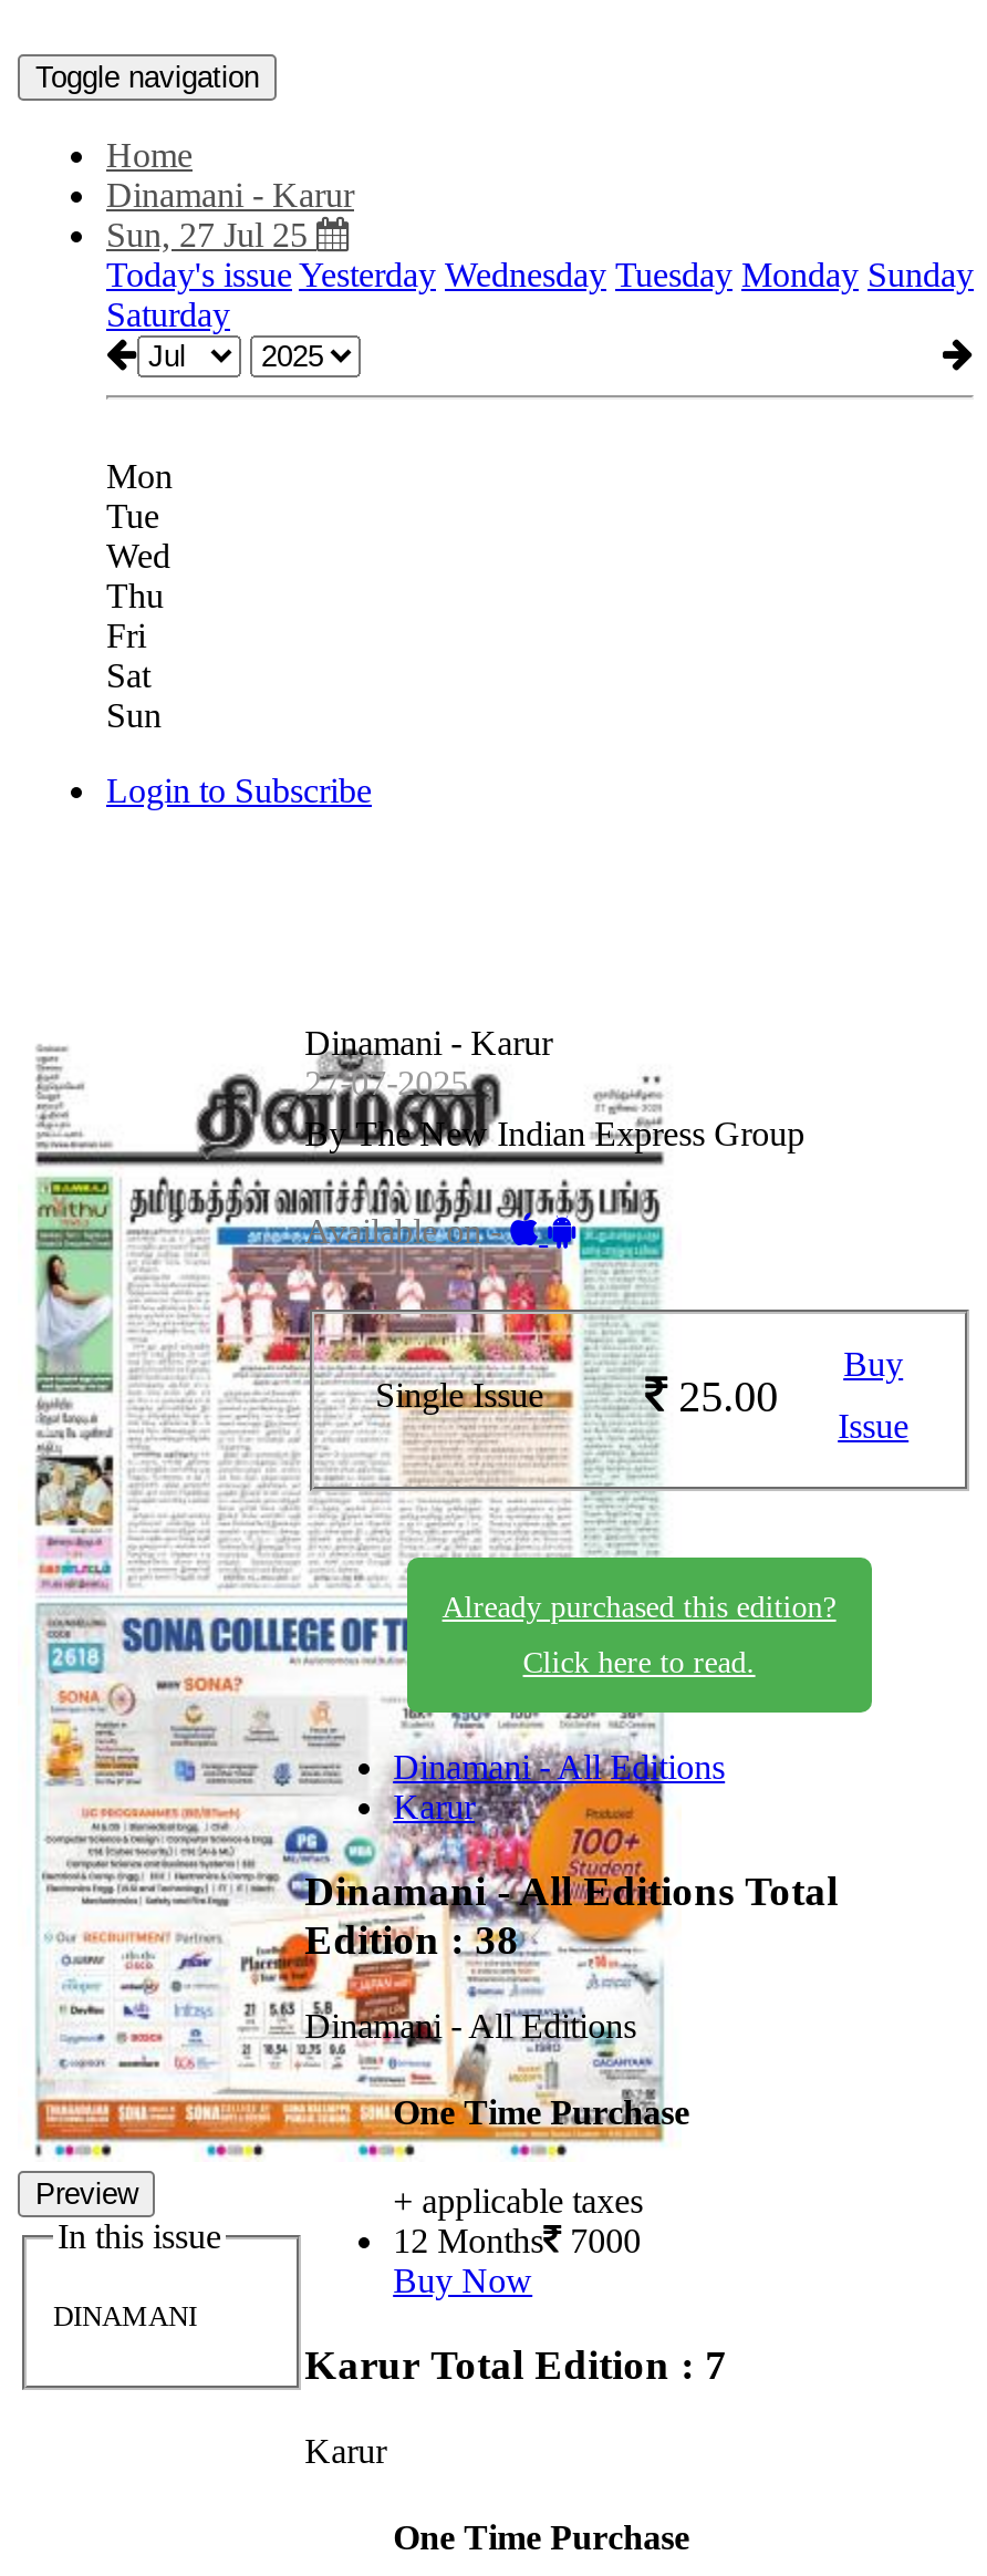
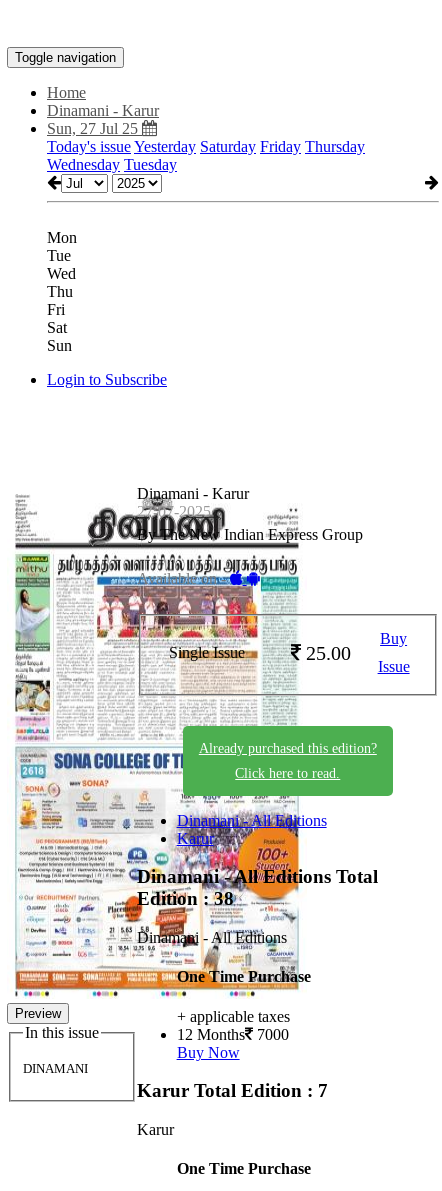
- Today's issue Yesterday Wednesday Tuesday Monday Sunday
- Saturday
+ Today's issue Yesterday Saturday Friday Thursday
+ Wednesday Tuesday
